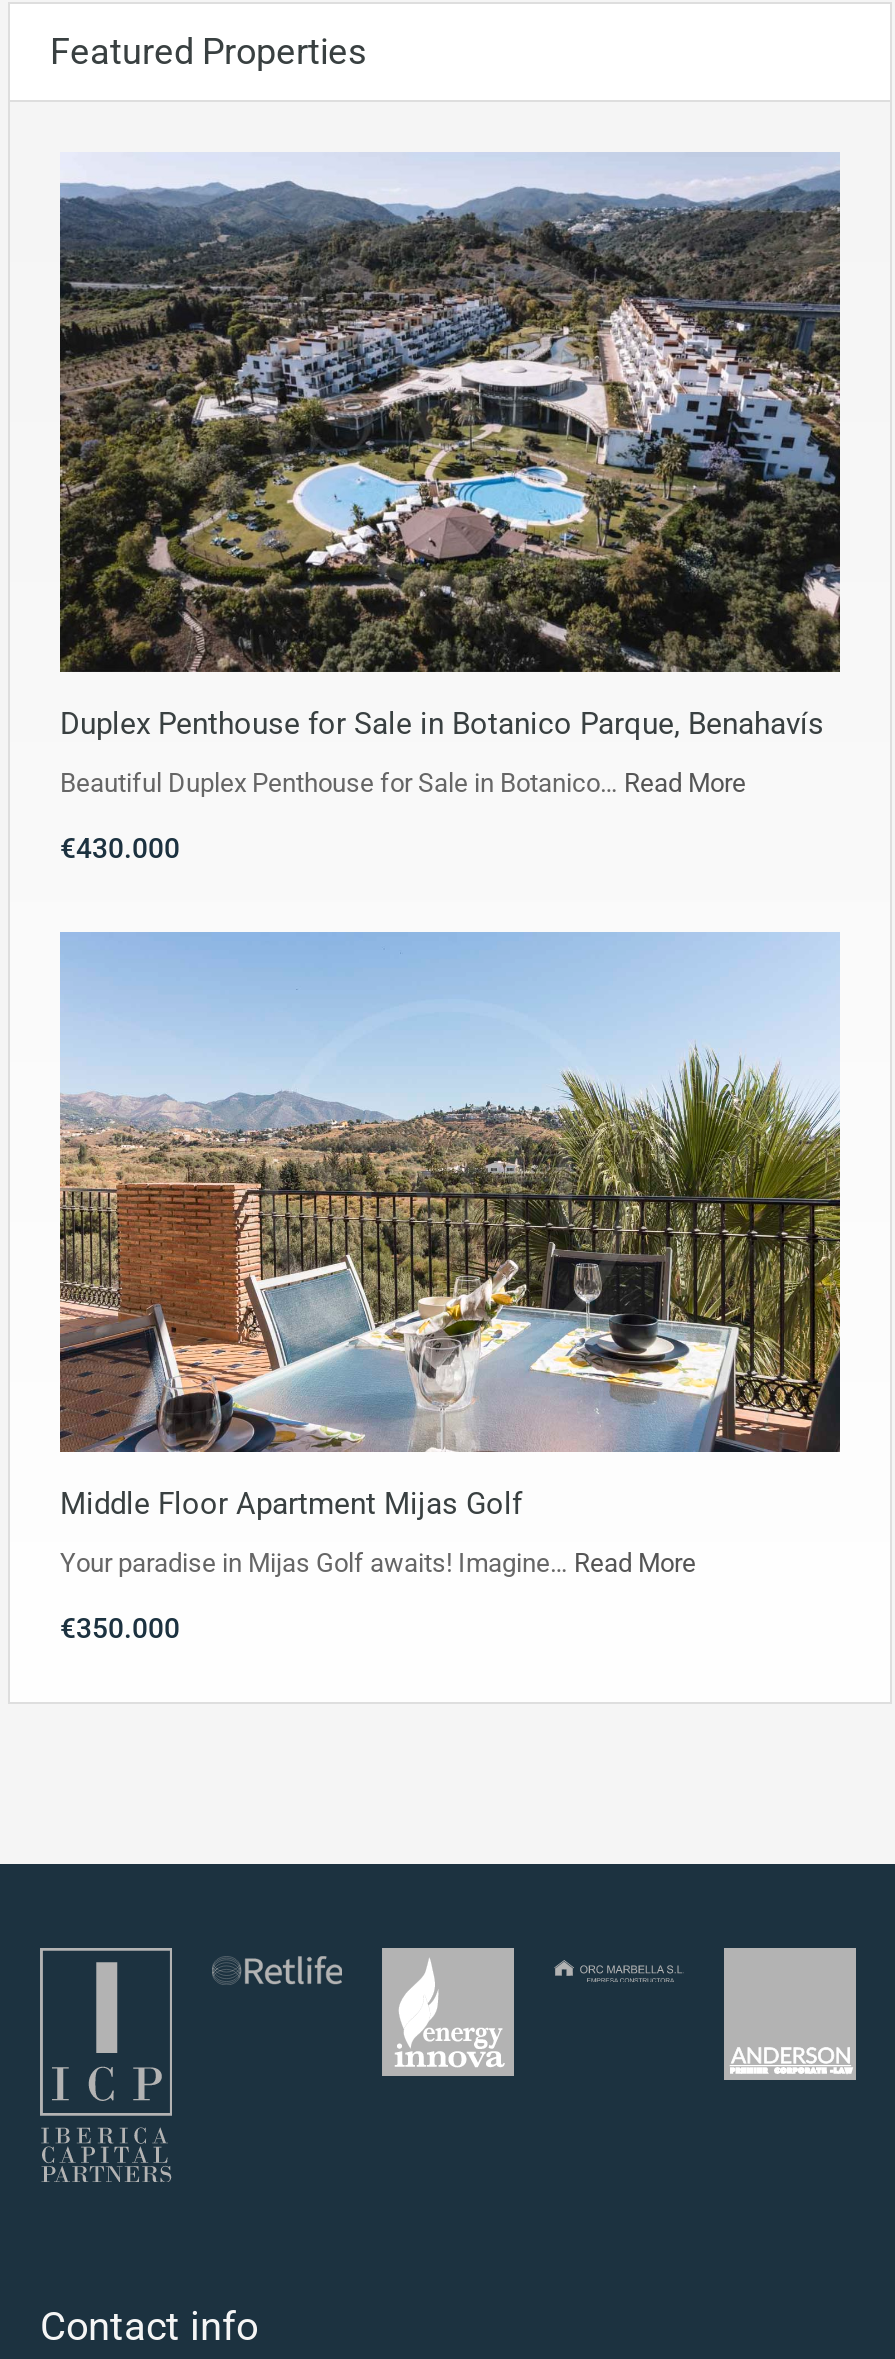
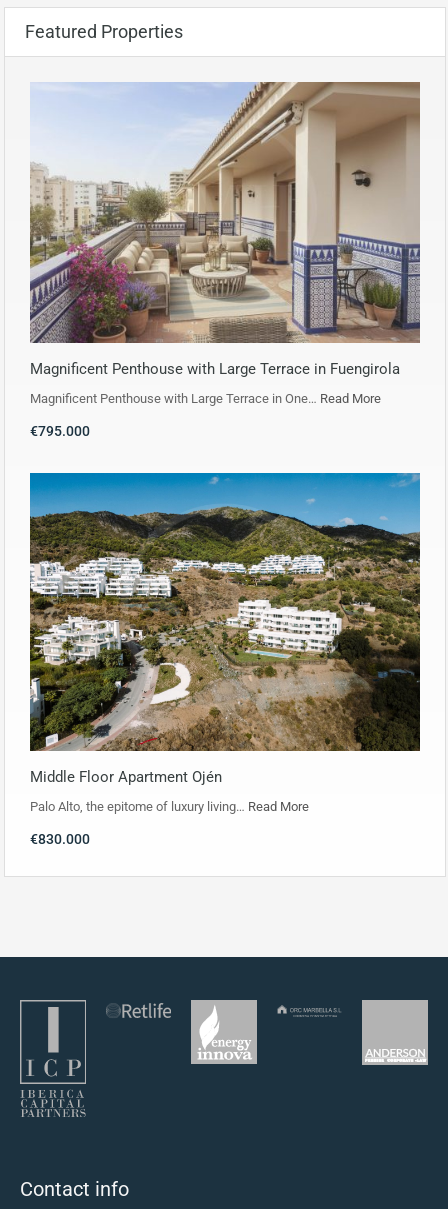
- [image]
- Duplex Penthouse for Sale in Botanico Parque, Benahavís
+ [image]
+ Magnificent Penthouse with Large Terrace in Fuengirola

- Beautiful Duplex Penthouse for Sale in Botanico… Read More
+ Magnificent Penthouse with Large Terrace in One… Read More

- €430.000
+ €795.000

- [image]
- Middle Floor Apartment Mijas Golf
+ [image]
+ Middle Floor Apartment Ojén

- Your paradise in Mijas Golf awaits! Imagine… Read More
+ Palo Alto, the epitome of luxury living… Read More

- €350.000
+ €830.000
